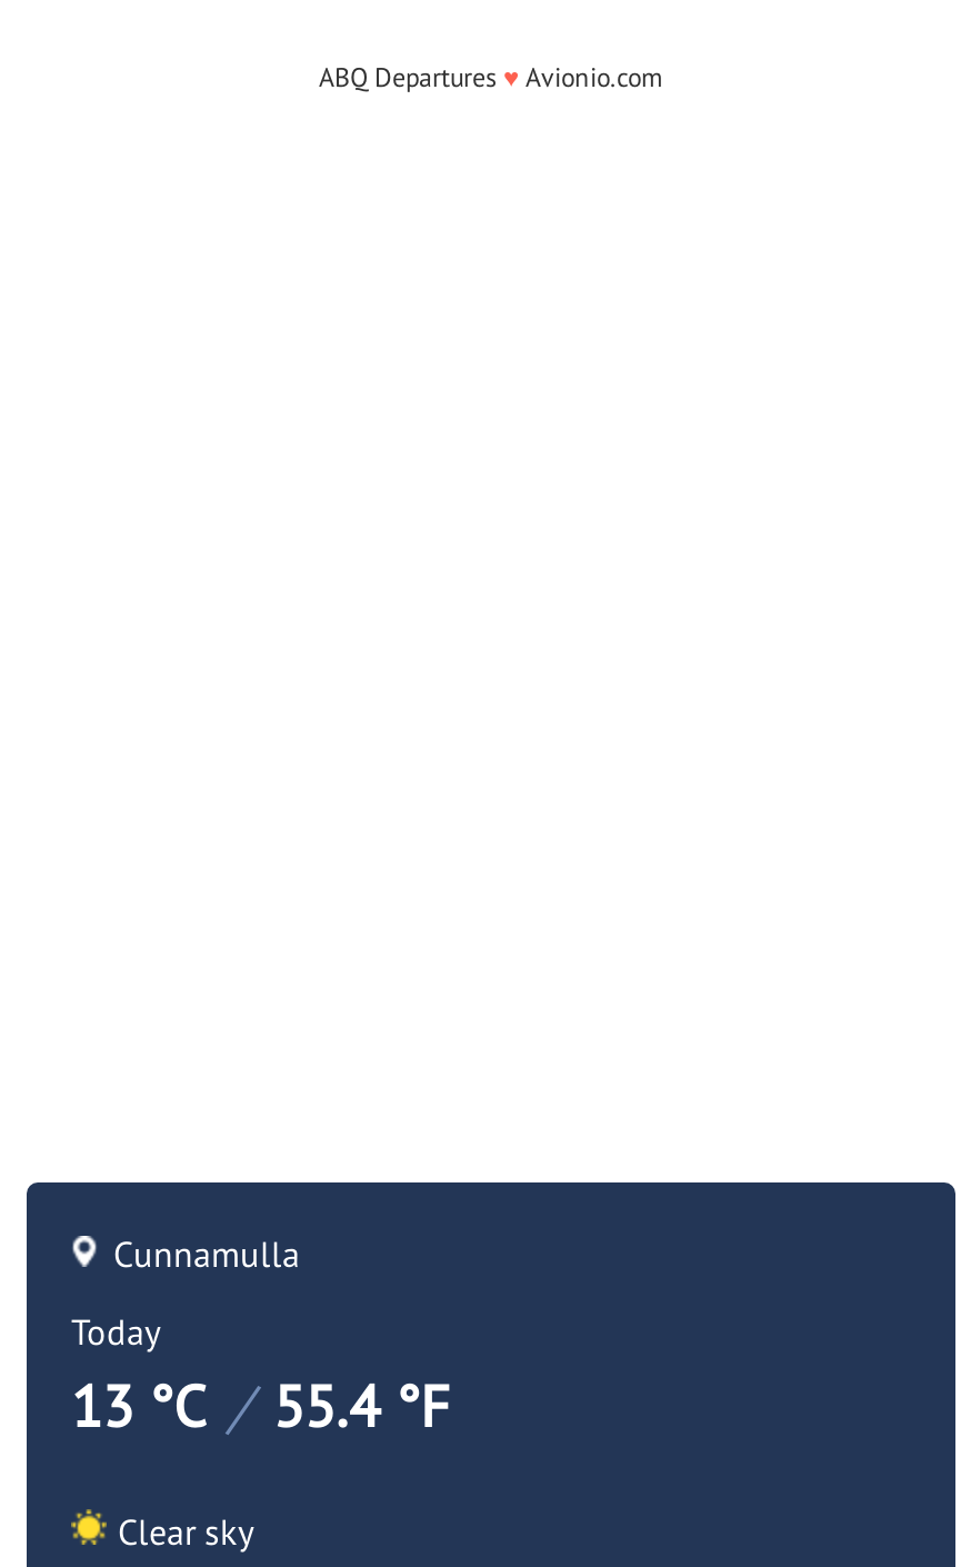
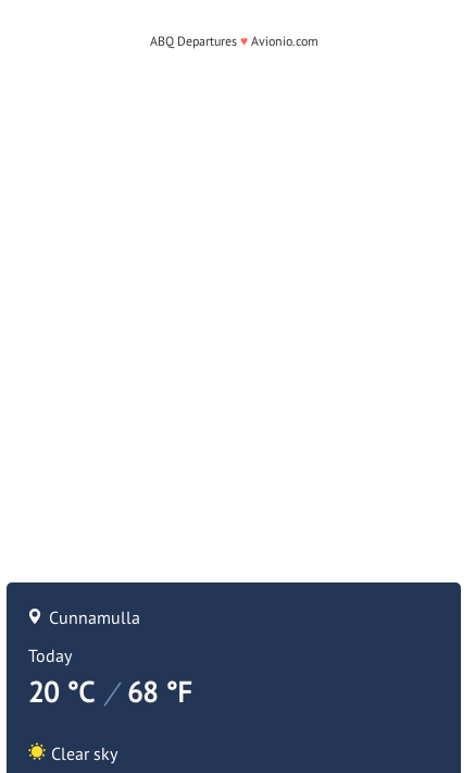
- 13 °C / 55.4 °F
+ 20 °C / 68 °F
